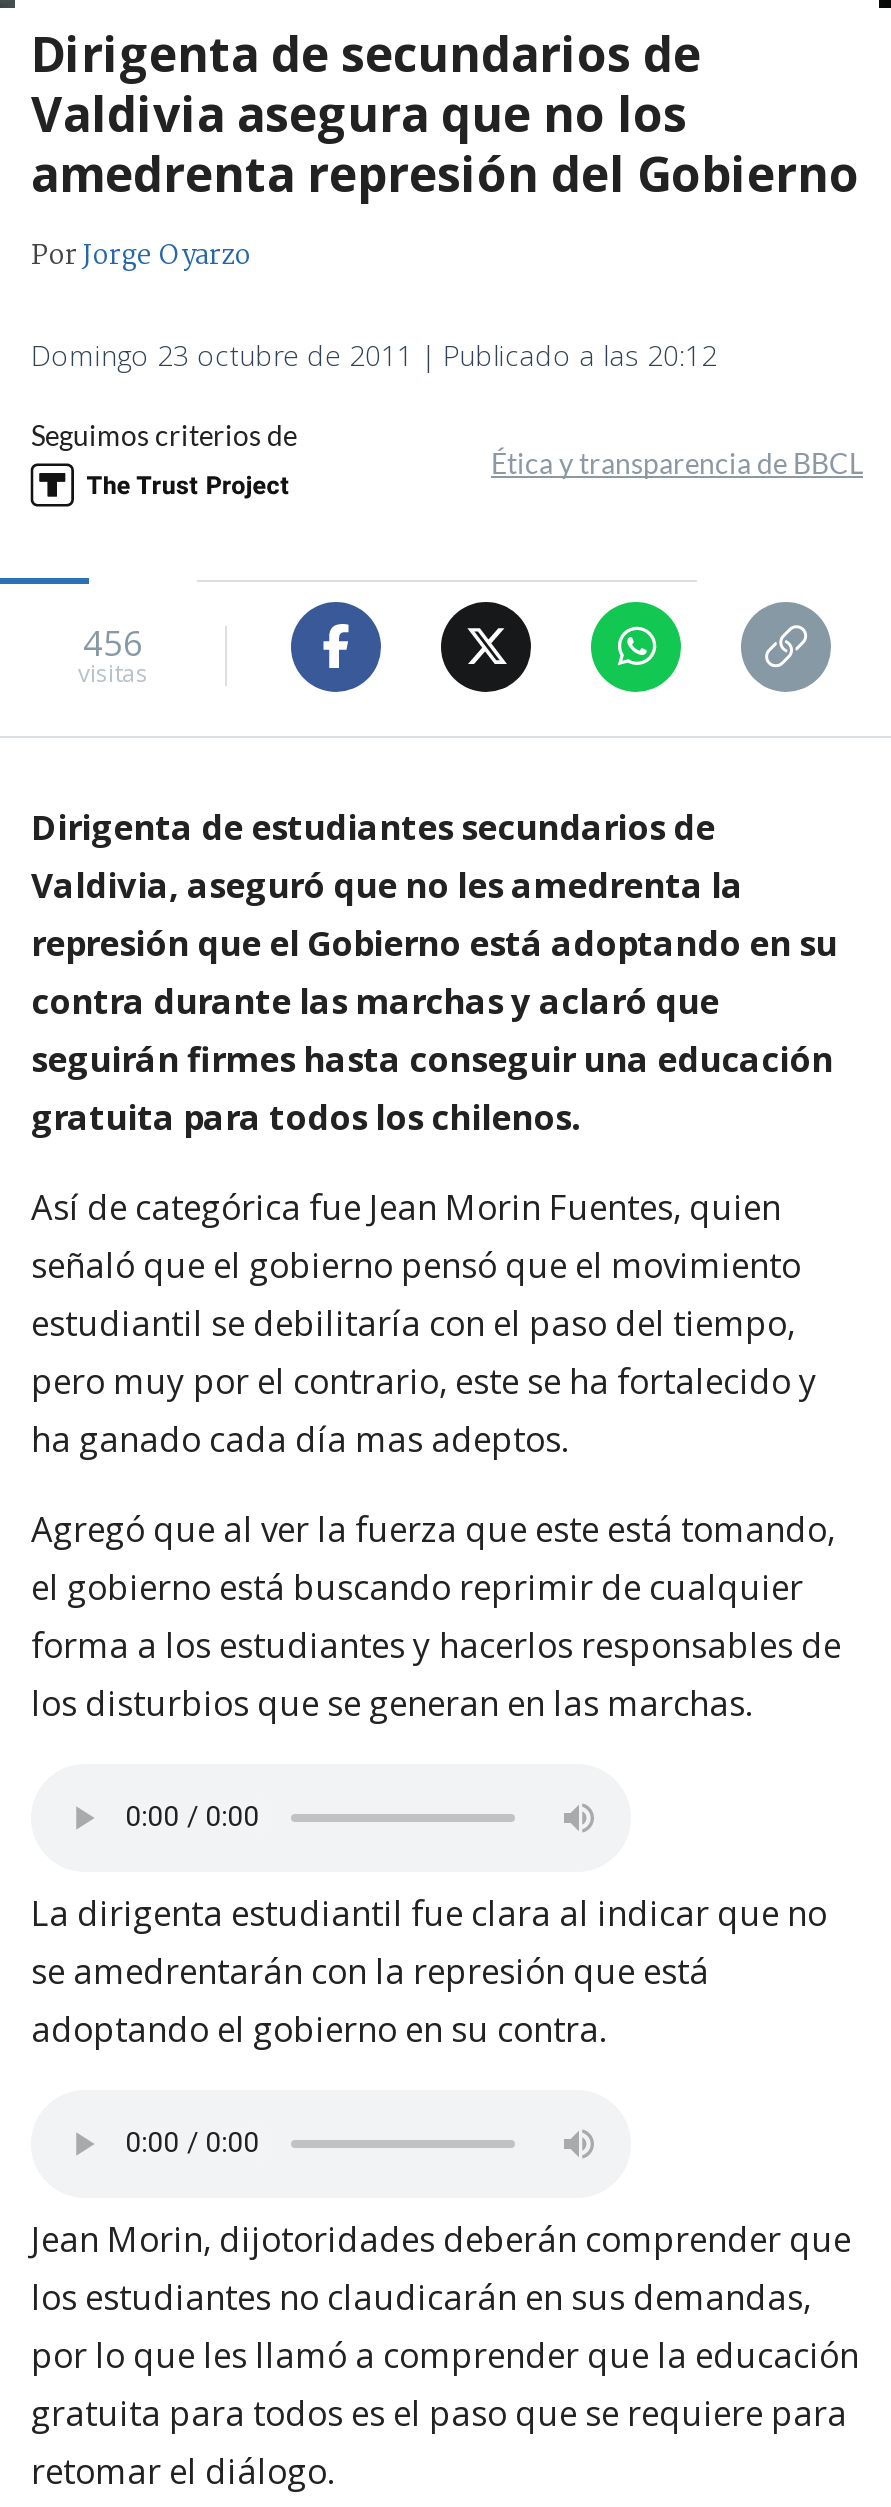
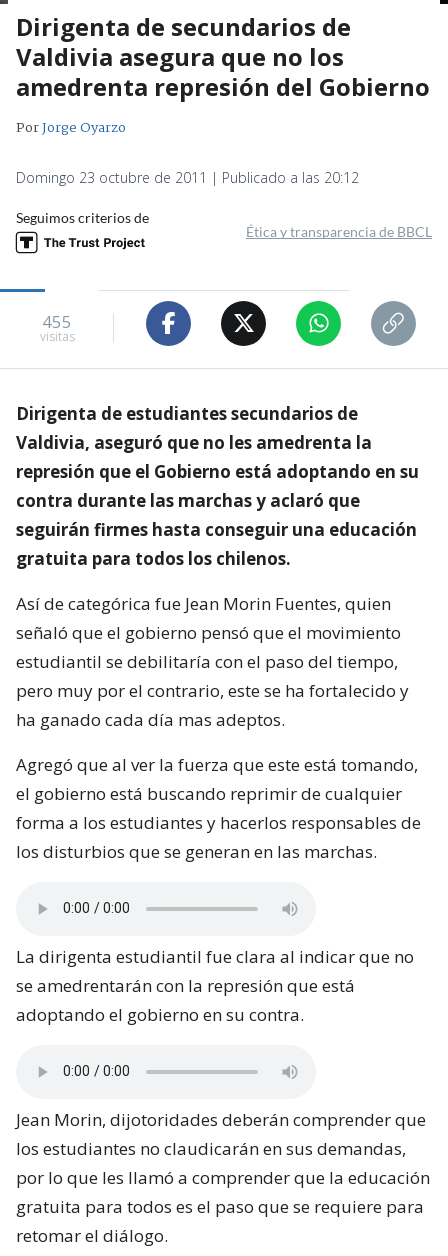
- 456
+ 455
